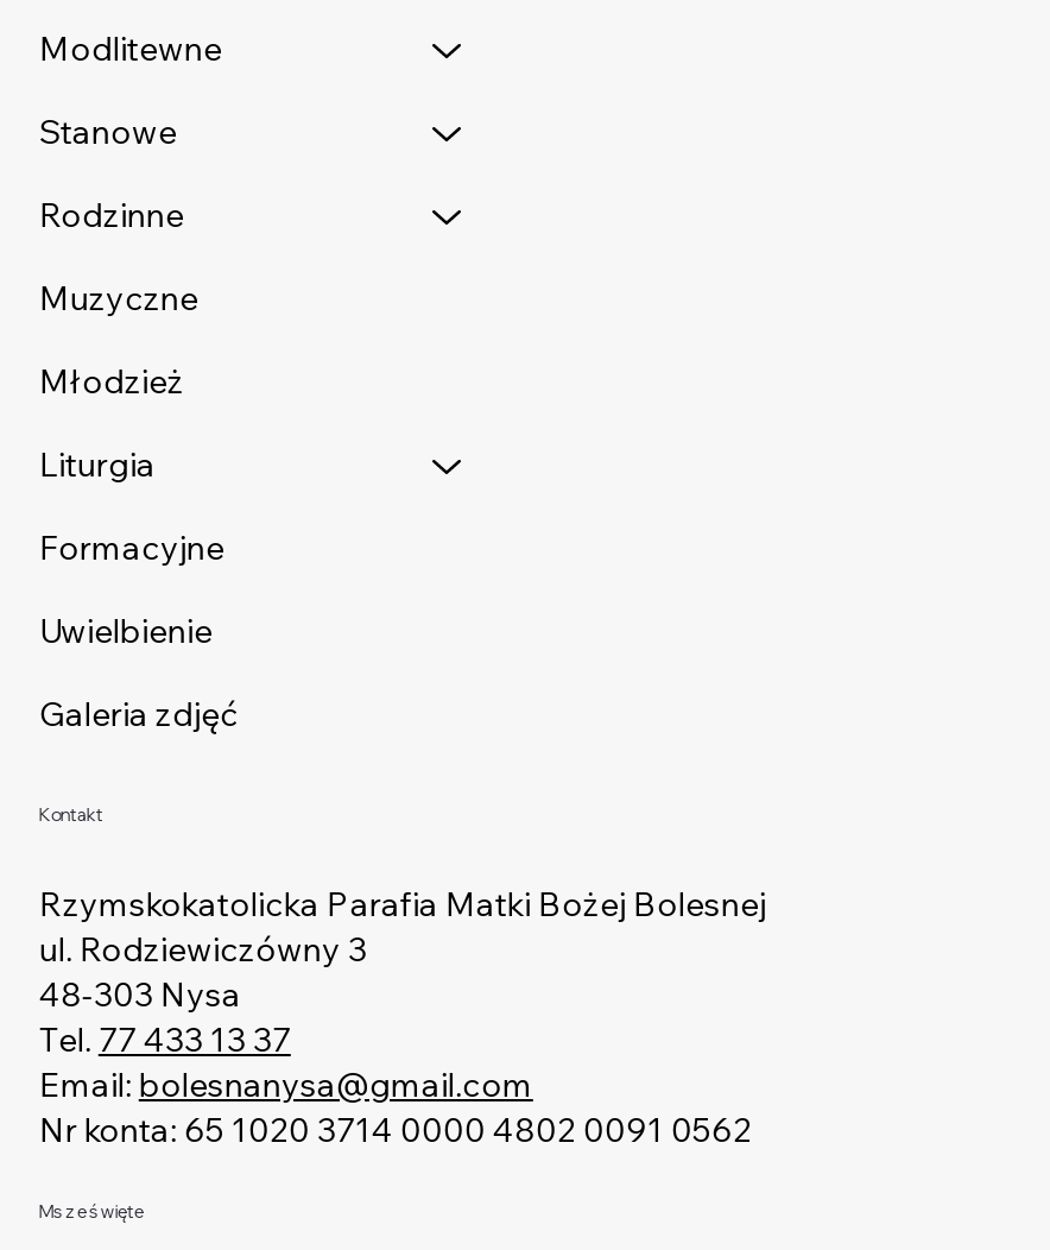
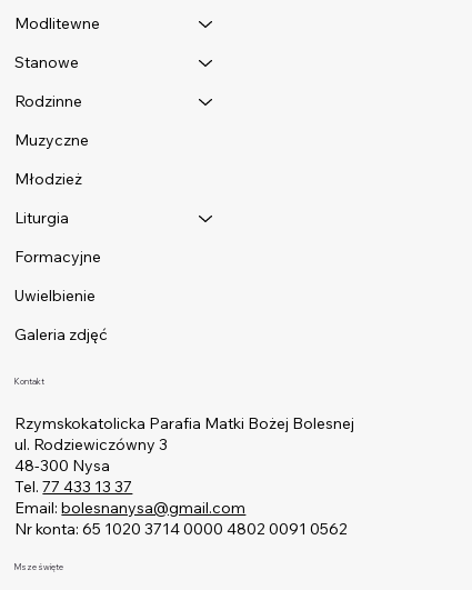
- 48-303 Nysa
+ 48-300 Nysa
